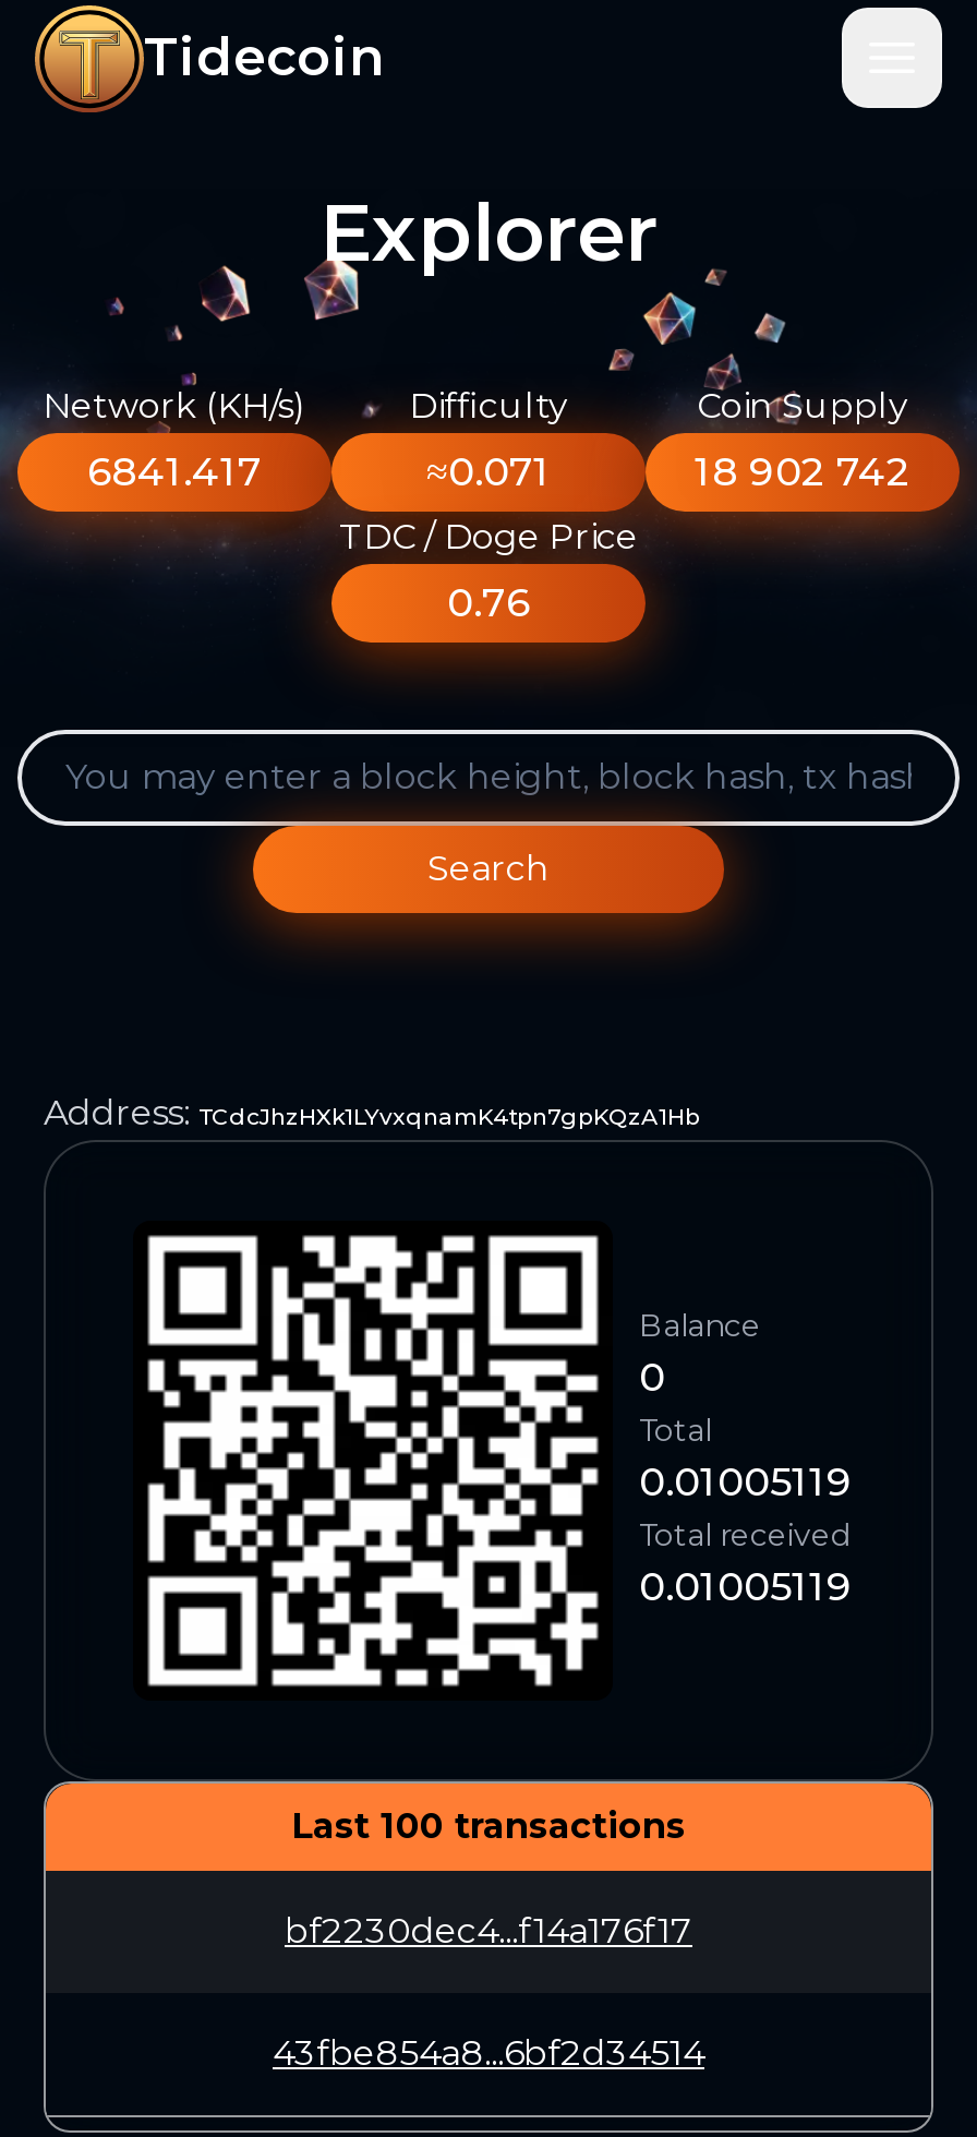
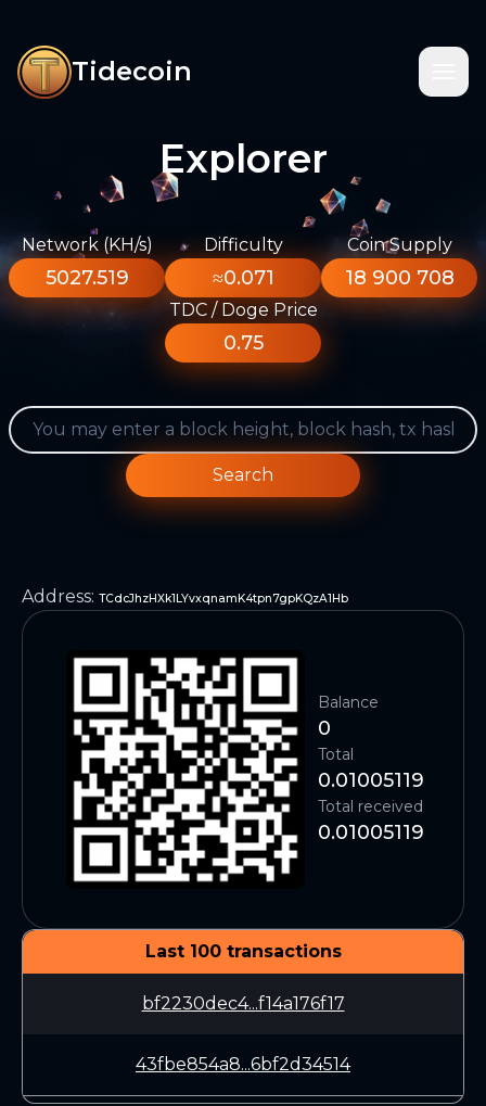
- 6841.417
+ 5027.519

- 18 902 742
+ 18 900 708

- 0.76
+ 0.75
